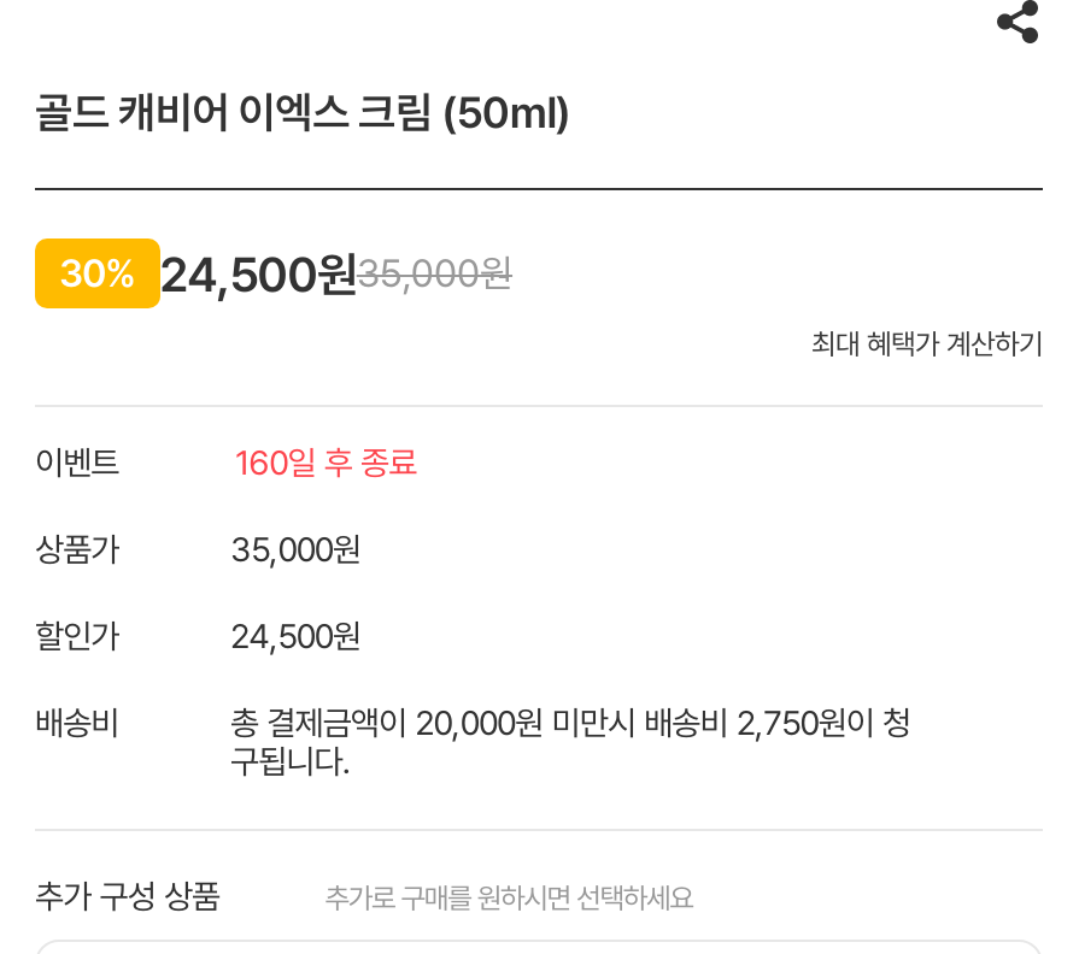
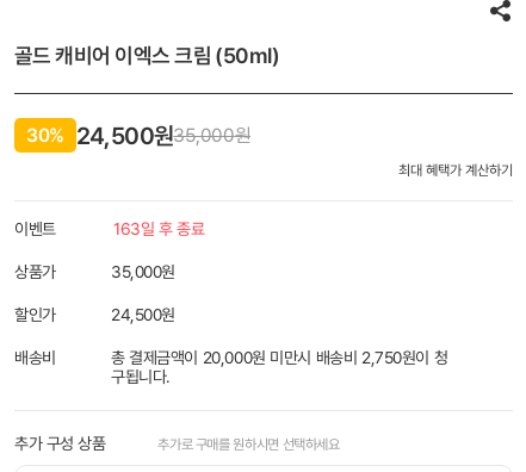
- 160일 후 종료
+ 163일 후 종료
